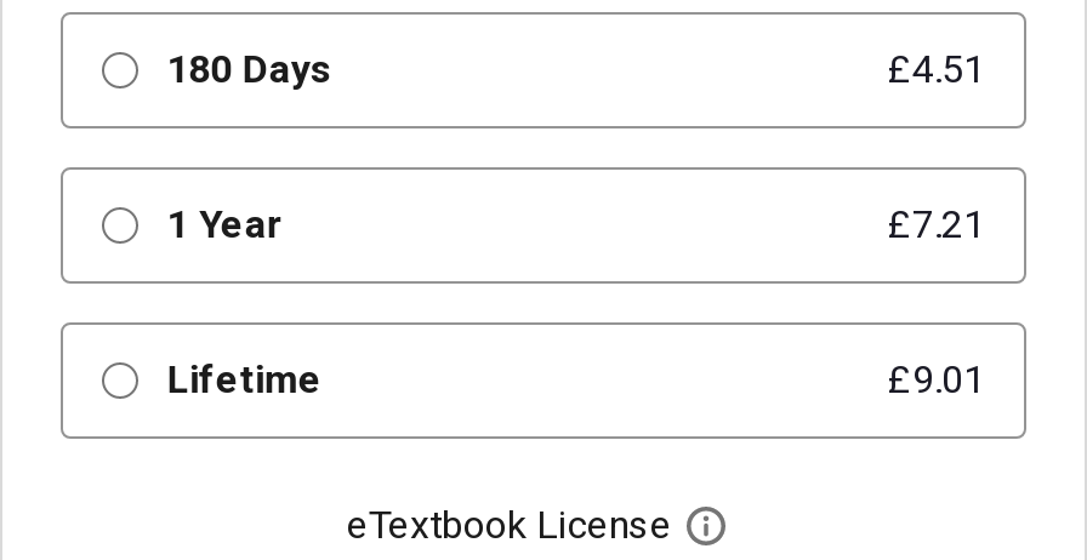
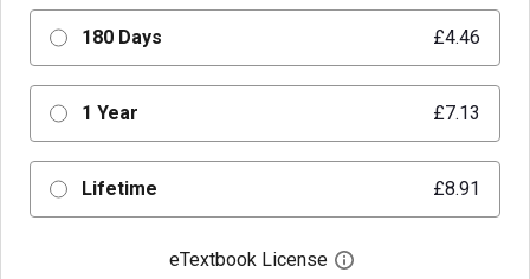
- £4.51
+ £4.46

- £7.21
+ £7.13

- £9.01
+ £8.91
